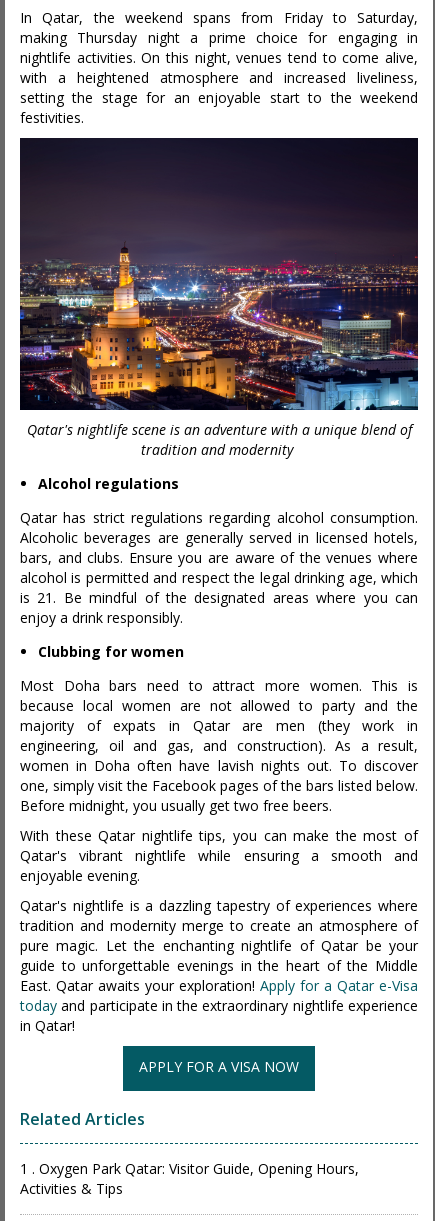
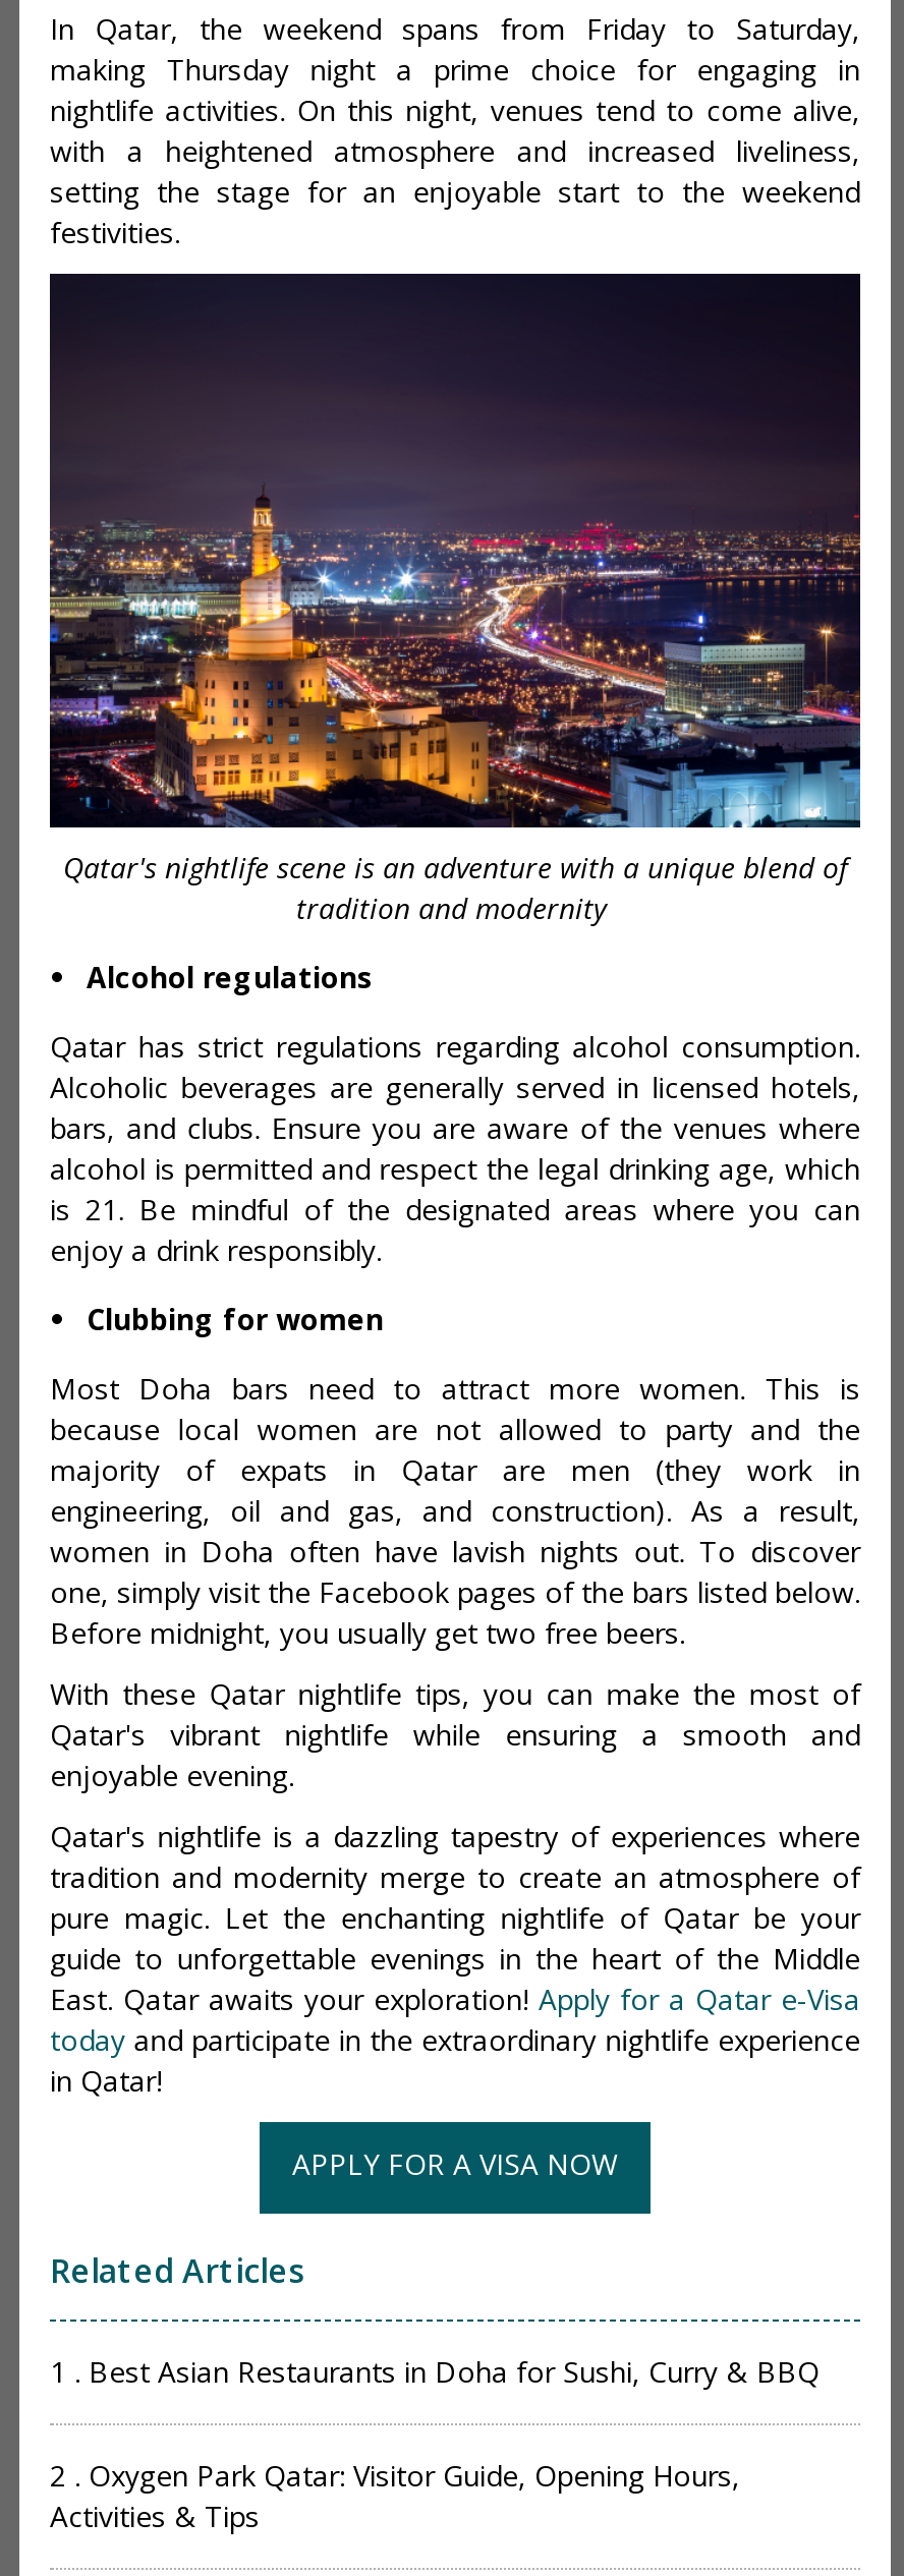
- 1 . Oxygen Park Qatar: Visitor Guide, Opening Hours,
+ 1 . Best Asian Restaurants in Doha for Sushi, Curry & BBQ
+ 2 . Oxygen Park Qatar: Visitor Guide, Opening Hours,
